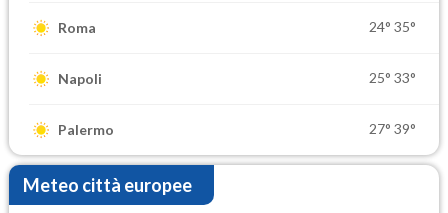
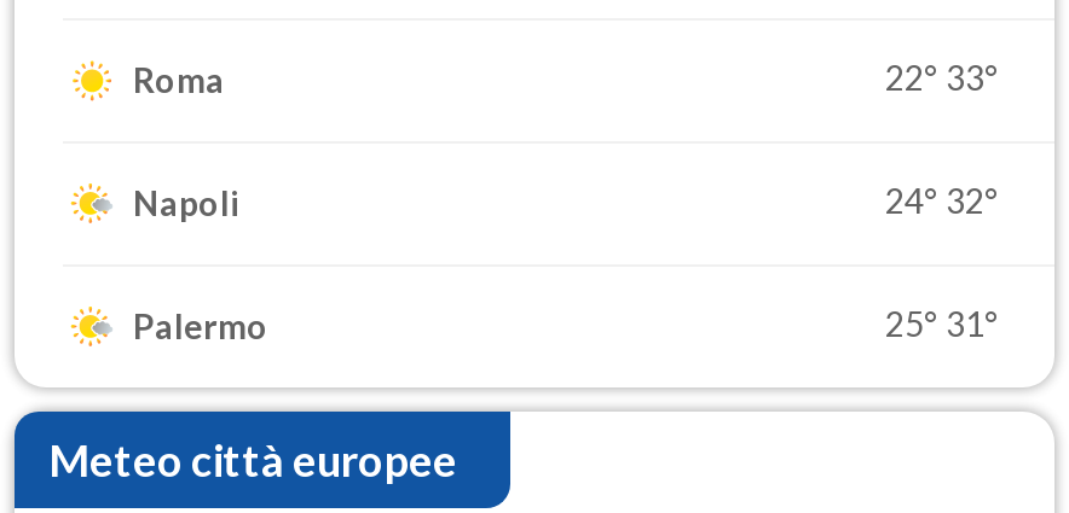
- 24° 35°
+ 22° 33°

- 25° 33°
+ 24° 32°

- 27° 39°
+ 25° 31°
